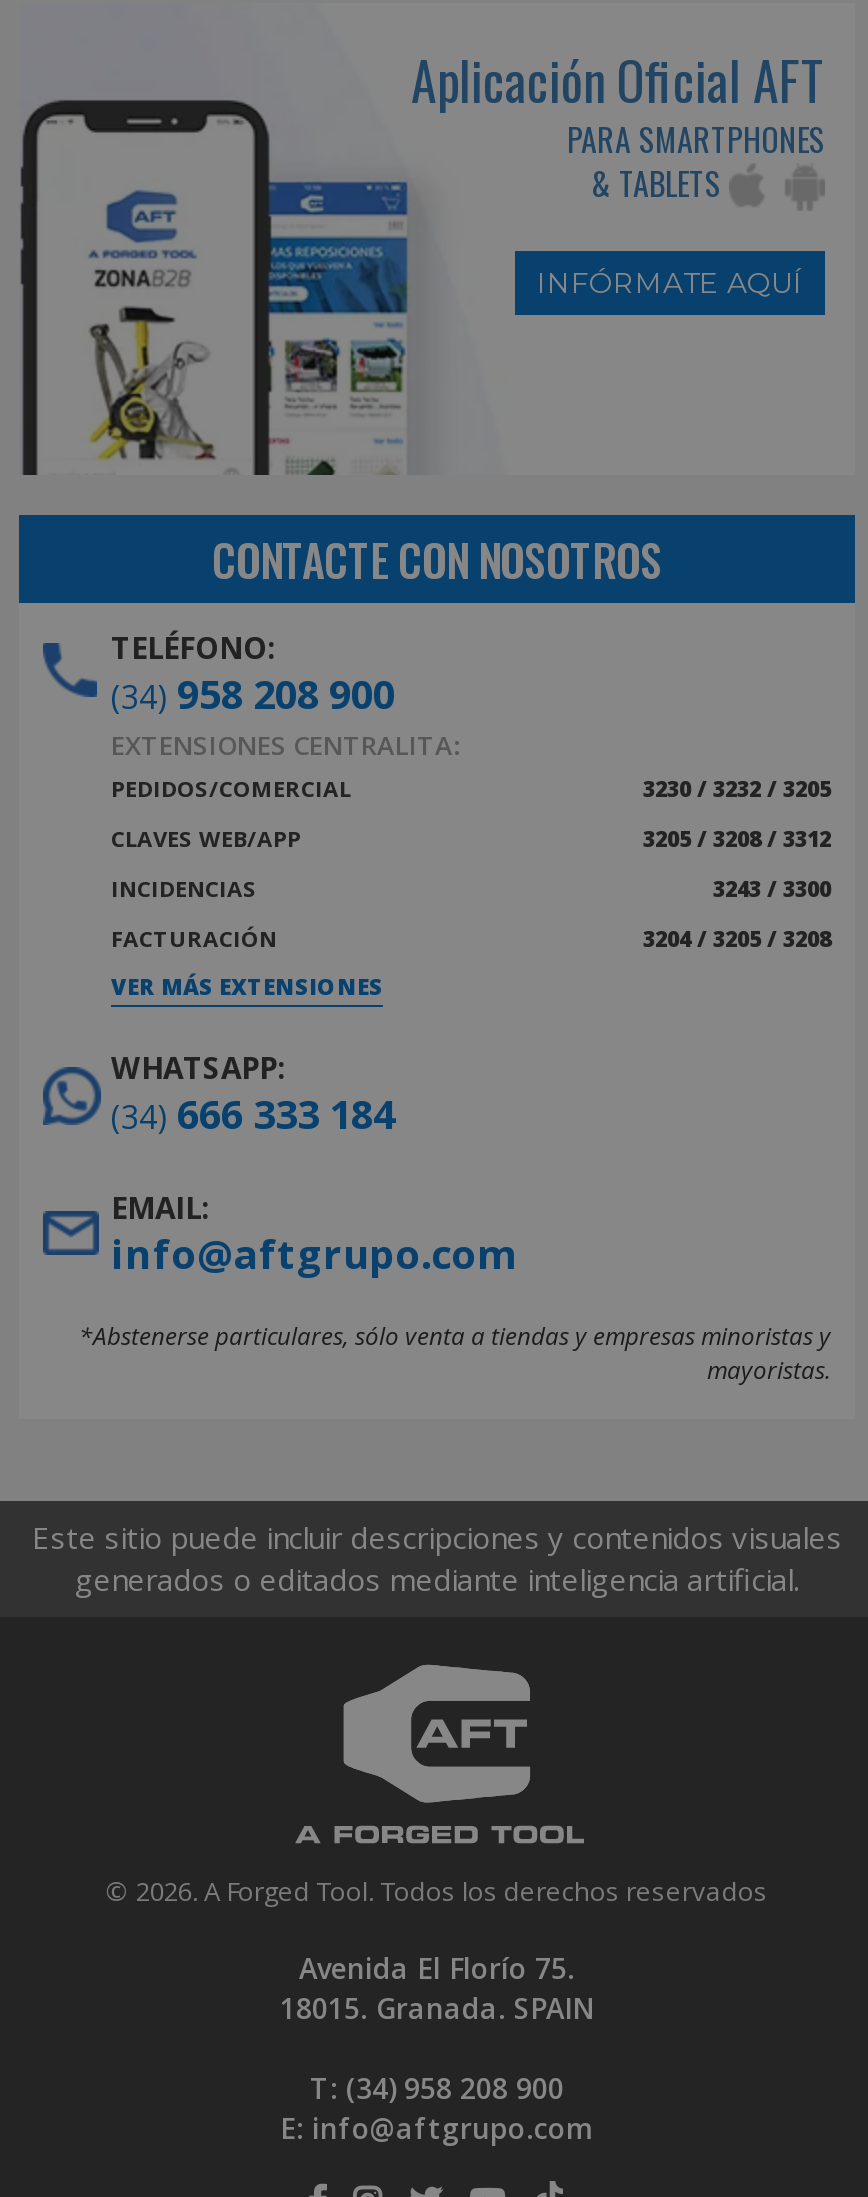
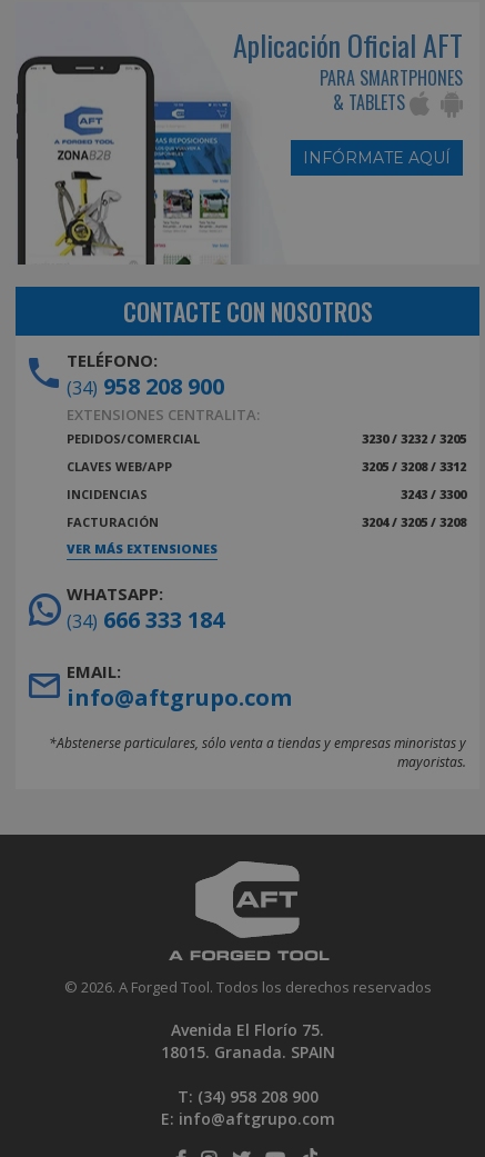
- Este sitio puede incluir descripciones y contenidos visuales
- generados o editados mediante inteligencia artificial.
